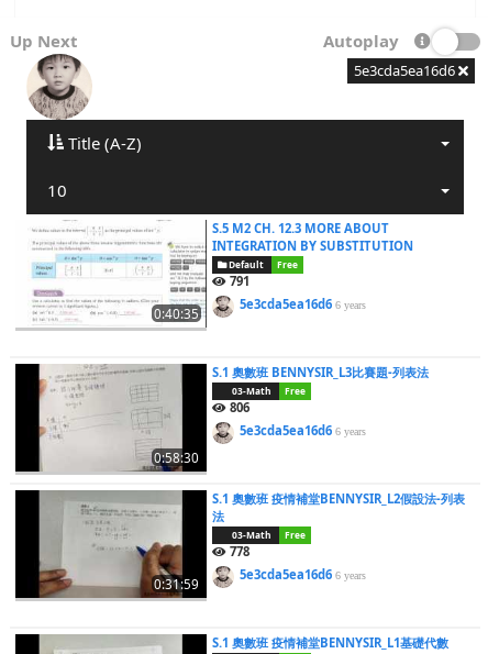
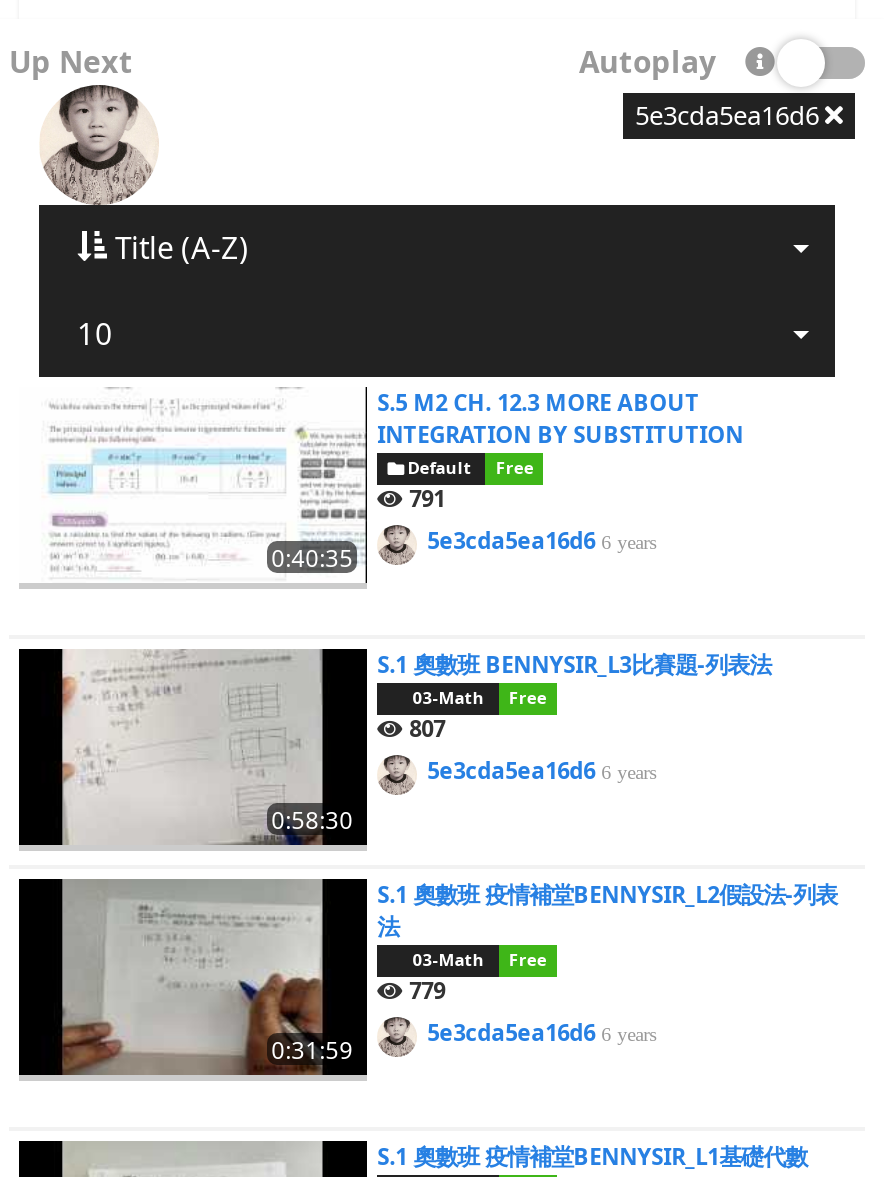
- 806
+ 807

- 778
+ 779
